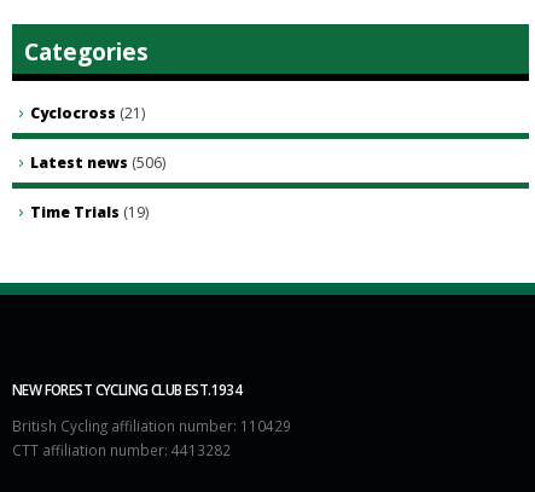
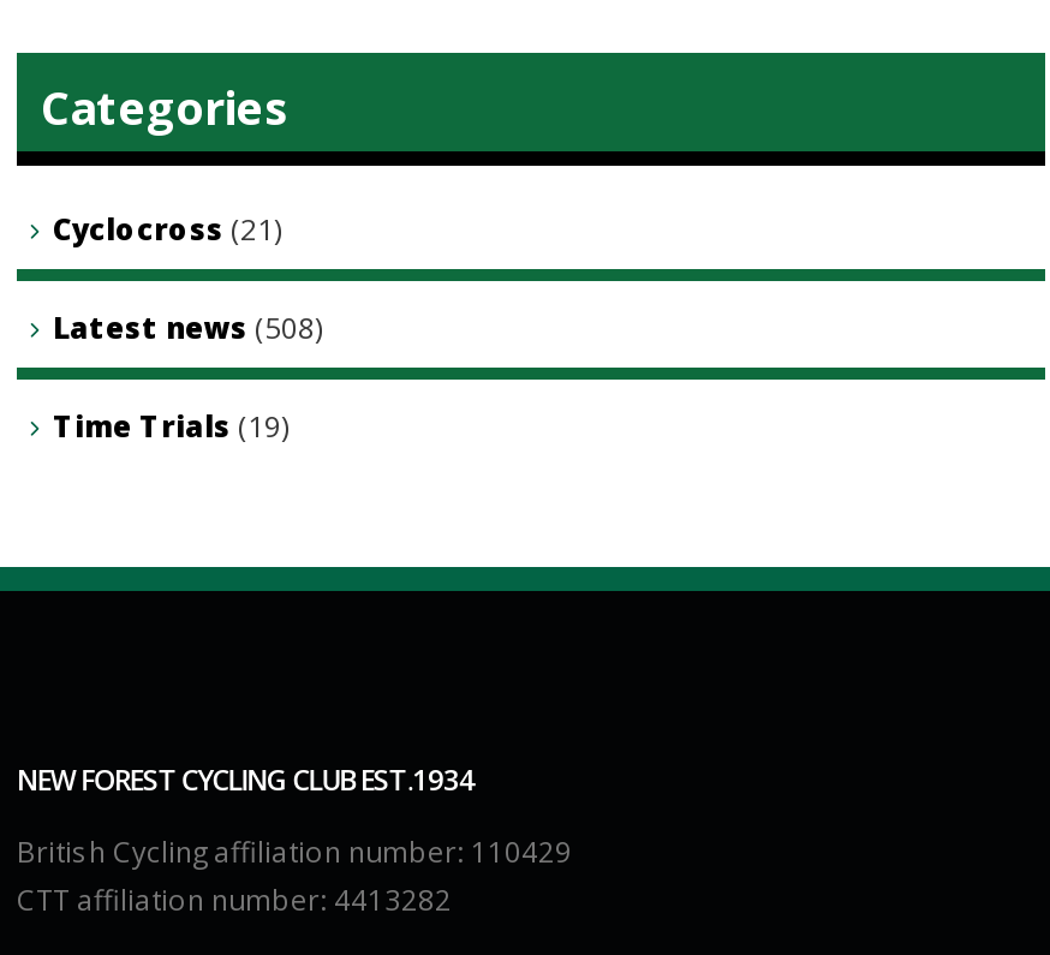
- Latest news (506)
+ Latest news (508)
